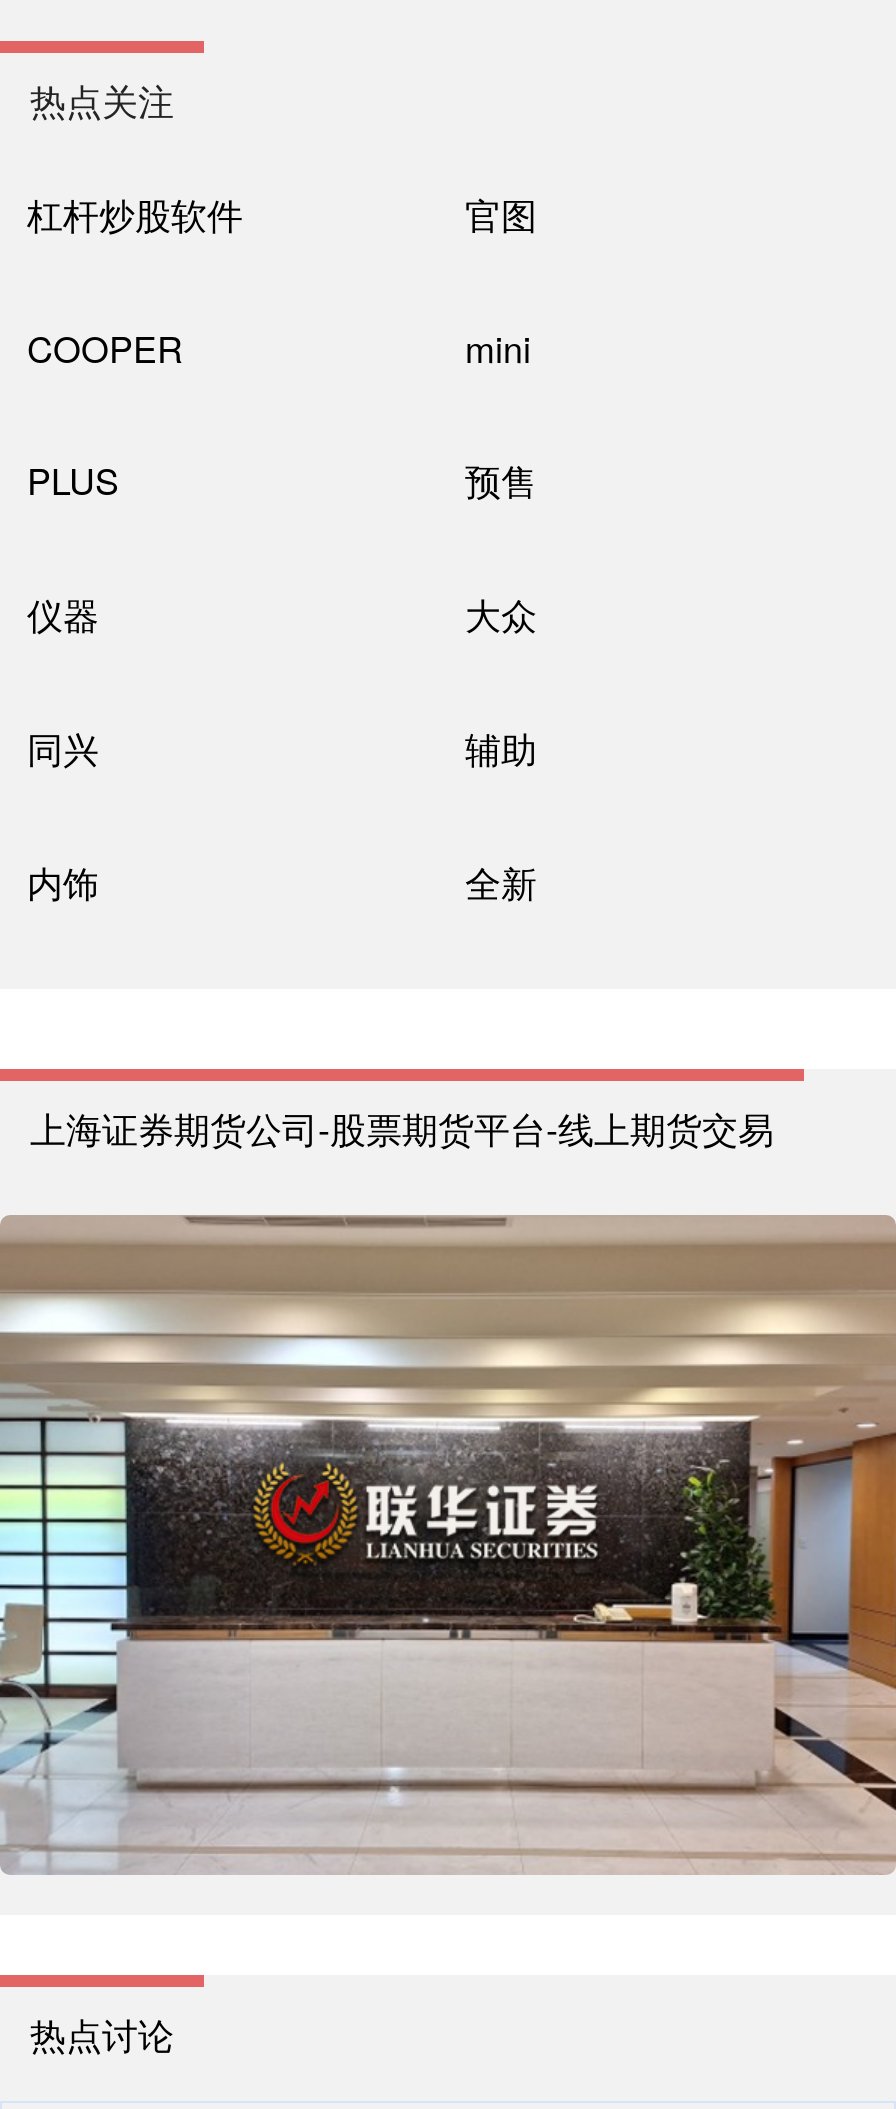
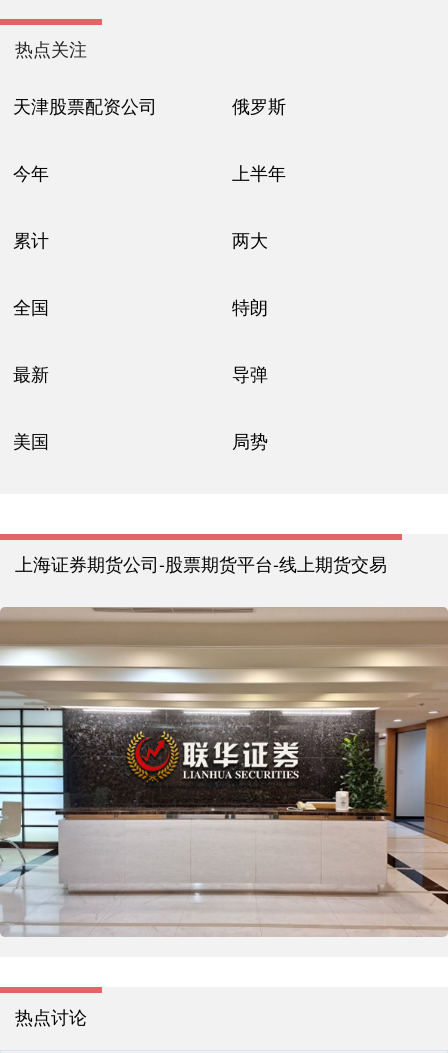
- 杠杆炒股软件
- 官图
+ 天津股票配资公司
+ 俄罗斯

- COOPER
- mini
+ 今年
+ 上半年

- PLUS
- 预售
+ 累计
+ 两大

- 仪器
- 大众
+ 全国
+ 特朗

- 同兴
- 辅助
+ 最新
+ 导弹

- 内饰
- 全新
+ 美国
+ 局势
